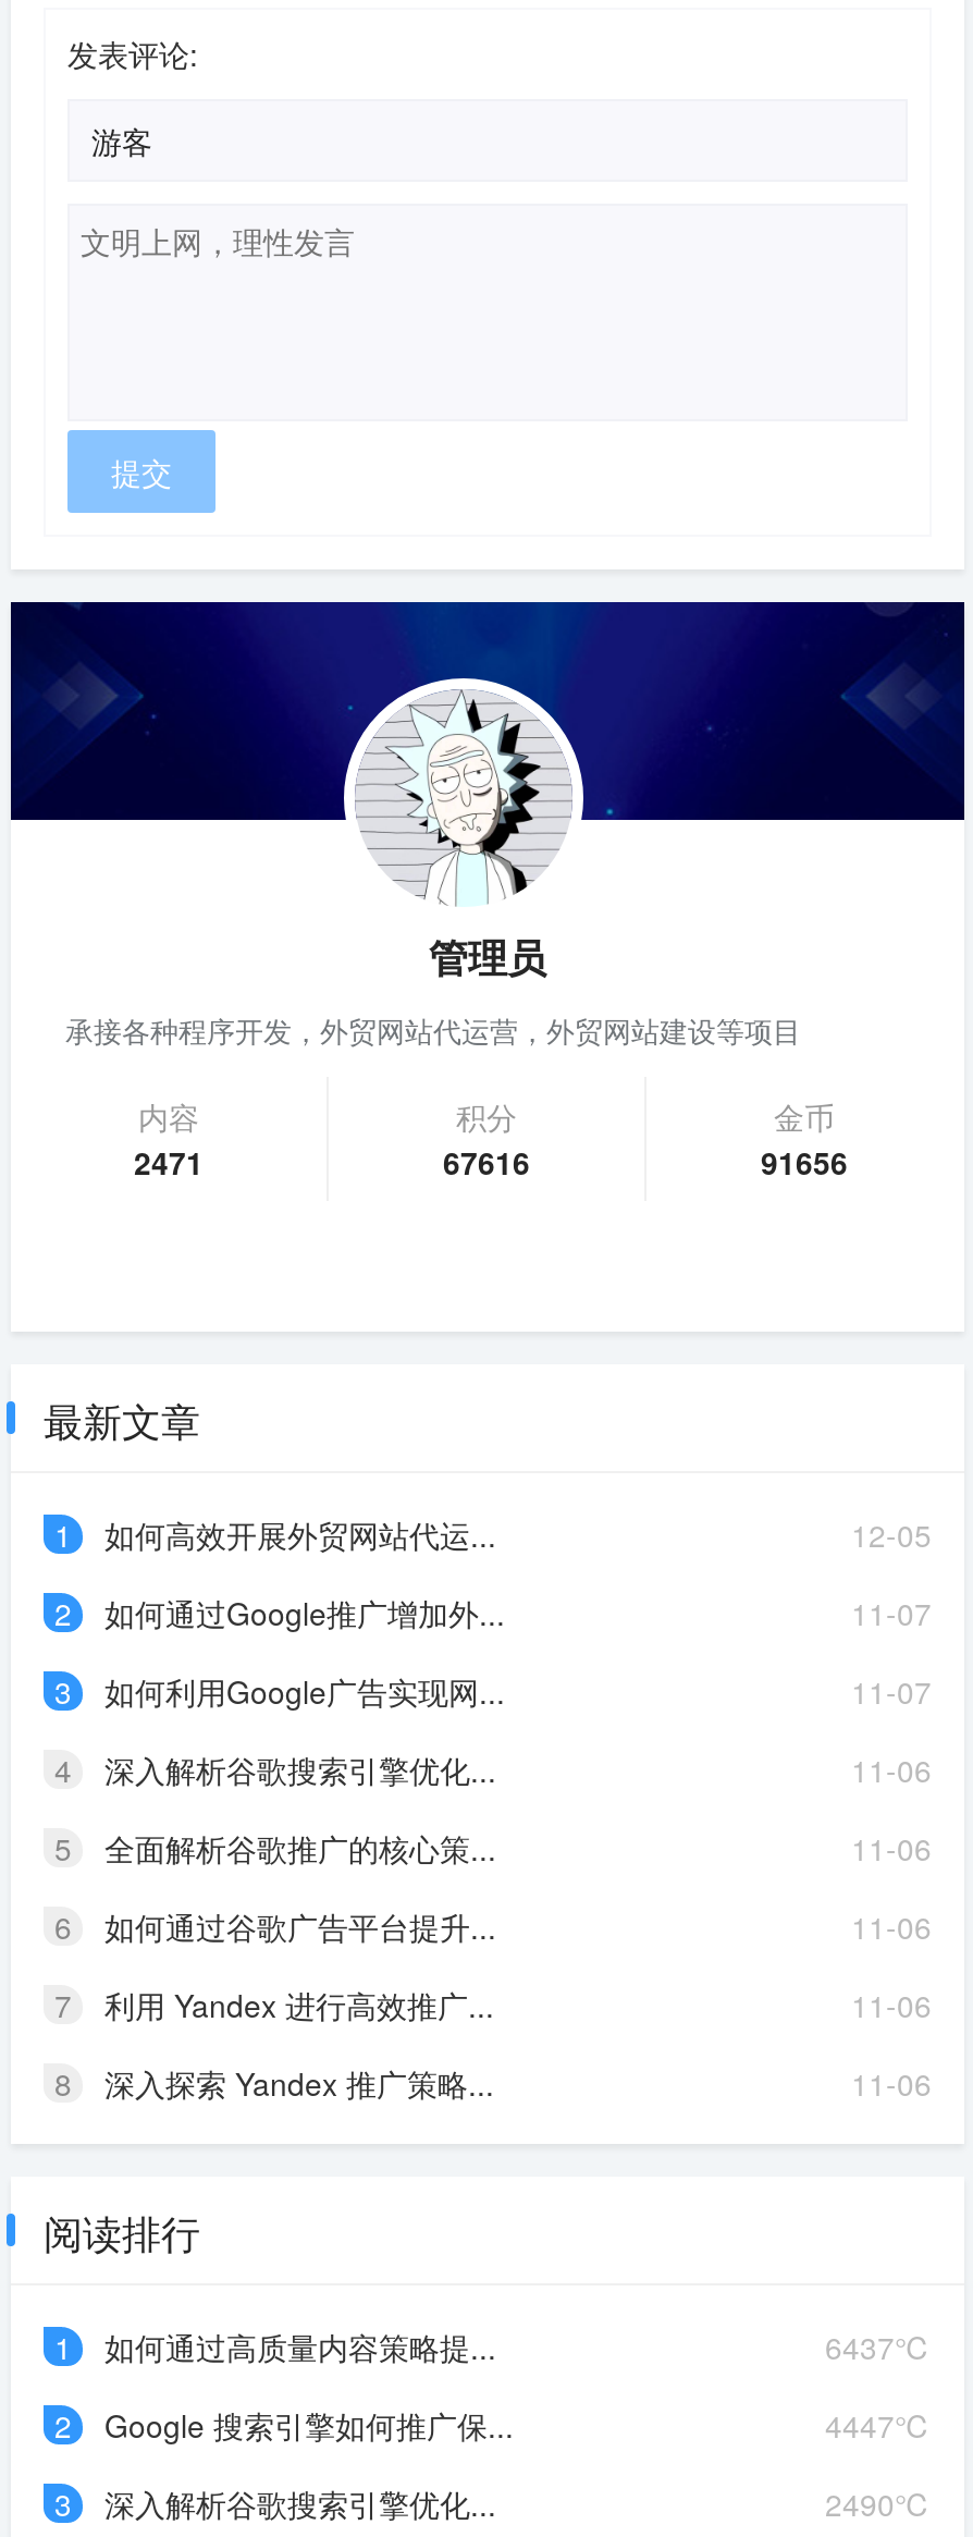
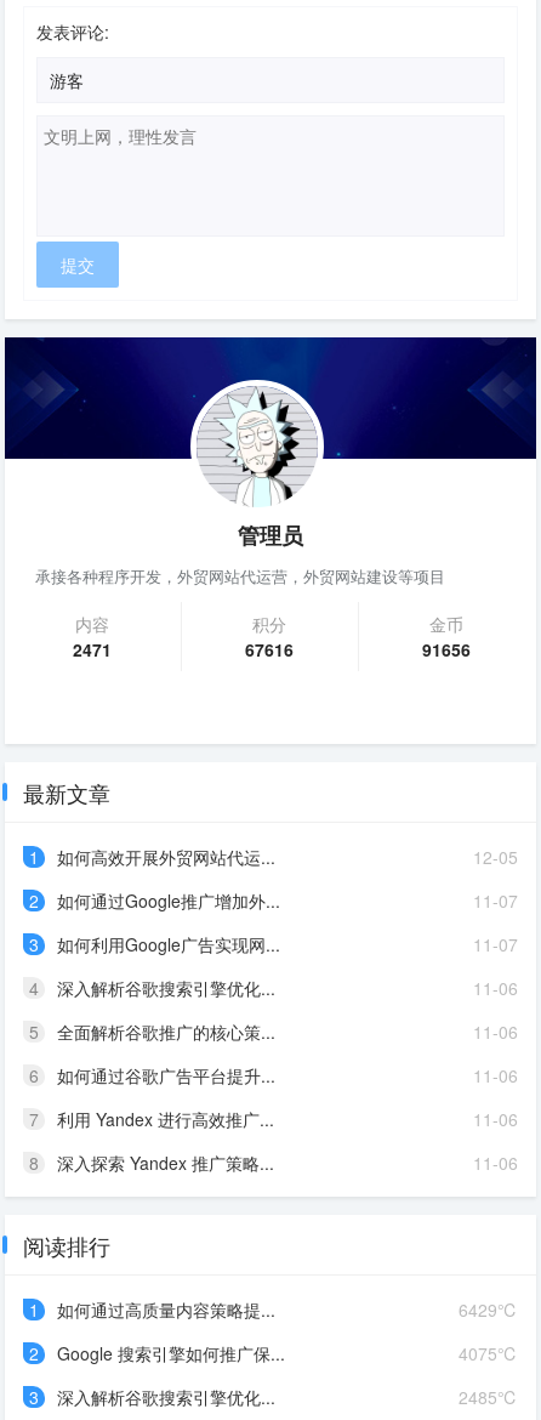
- 6437℃
+ 6429℃

- 4447℃
+ 4075℃

- 2490℃
+ 2485℃
